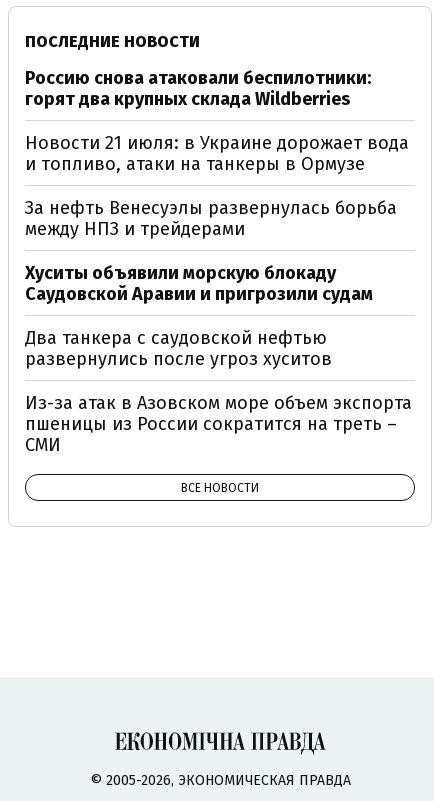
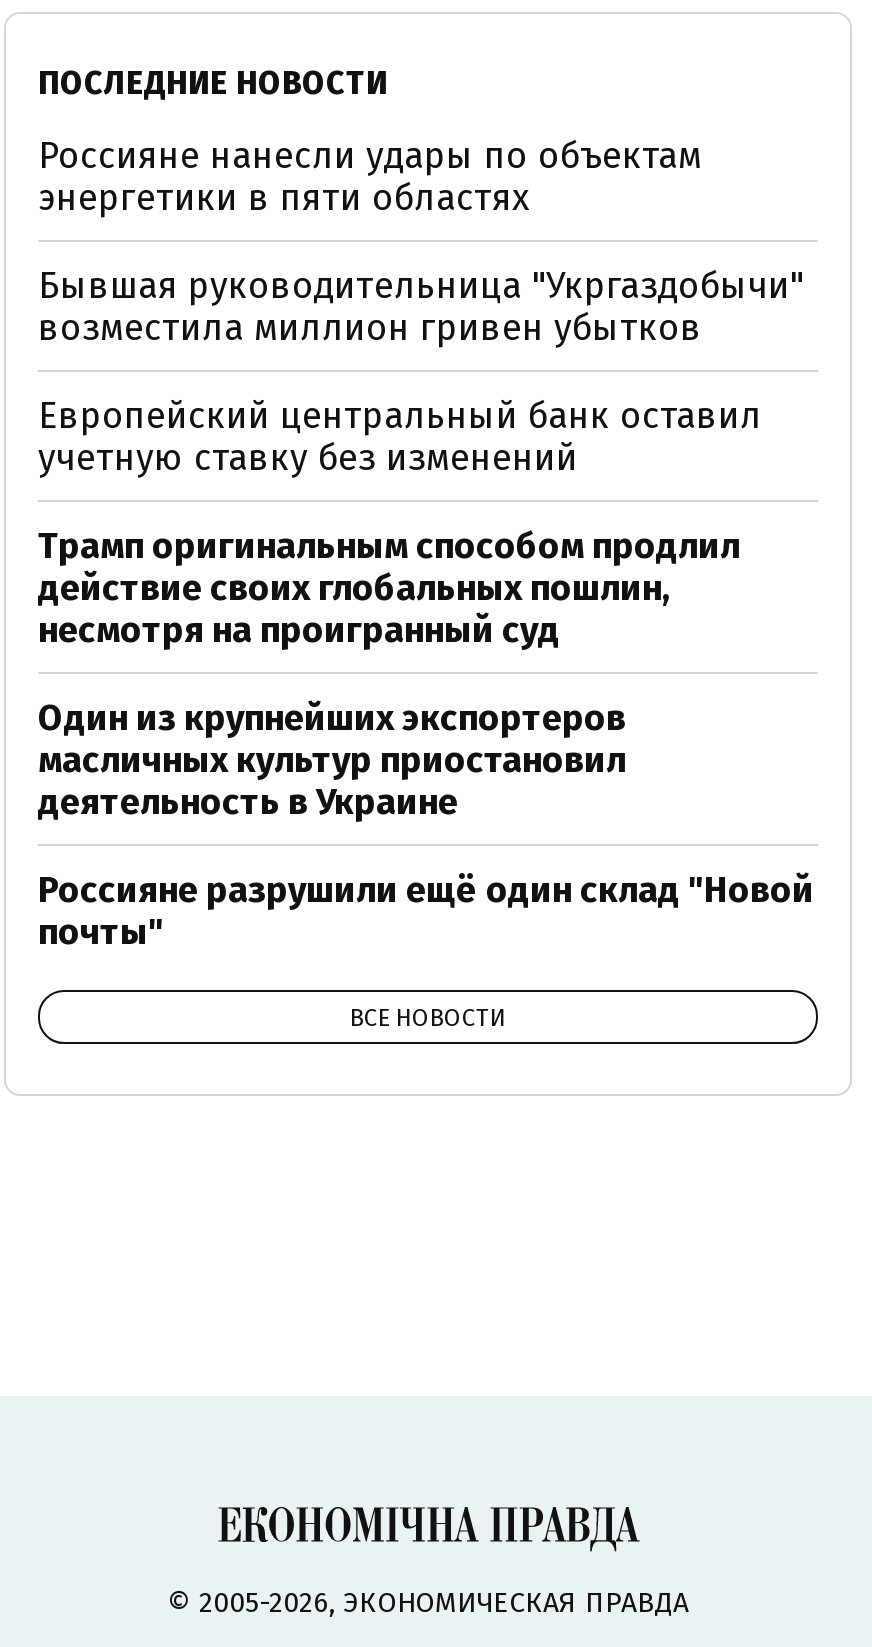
- Россию снова атаковали беспилотники:
- горят два крупных склада Wildberries
+ Россияне нанесли удары по объектам
+ энергетики в пяти областях

- Новости 21 июля: в Украине дорожает вода
- и топливо, атаки на танкеры в Ормузе
+ Бывшая руководительница "Укргаздобычи"
+ возместила миллион гривен убытков

- За нефть Венесуэлы развернулась борьба
- между НПЗ и трейдерами
+ Европейский центральный банк оставил
+ учетную ставку без изменений

- Хуситы объявили морскую блокаду
- Саудовской Аравии и пригрозили судам
+ Трамп оригинальным способом продлил
+ действие своих глобальных пошлин,
+ несмотря на проигранный суд

- Два танкера с саудовской нефтью
- развернулись после угроз хуситов
+ Один из крупнейших экспортеров
+ масличных культур приостановил
+ деятельность в Украине

- Из-за атак в Азовском море объем экспорта
- пшеницы из России сократится на треть –
- СМИ
+ Россияне разрушили ещё один склад "Новой
+ почты"
